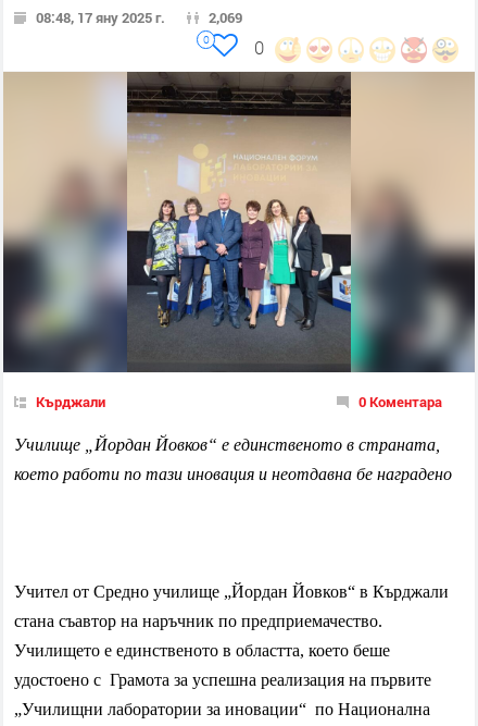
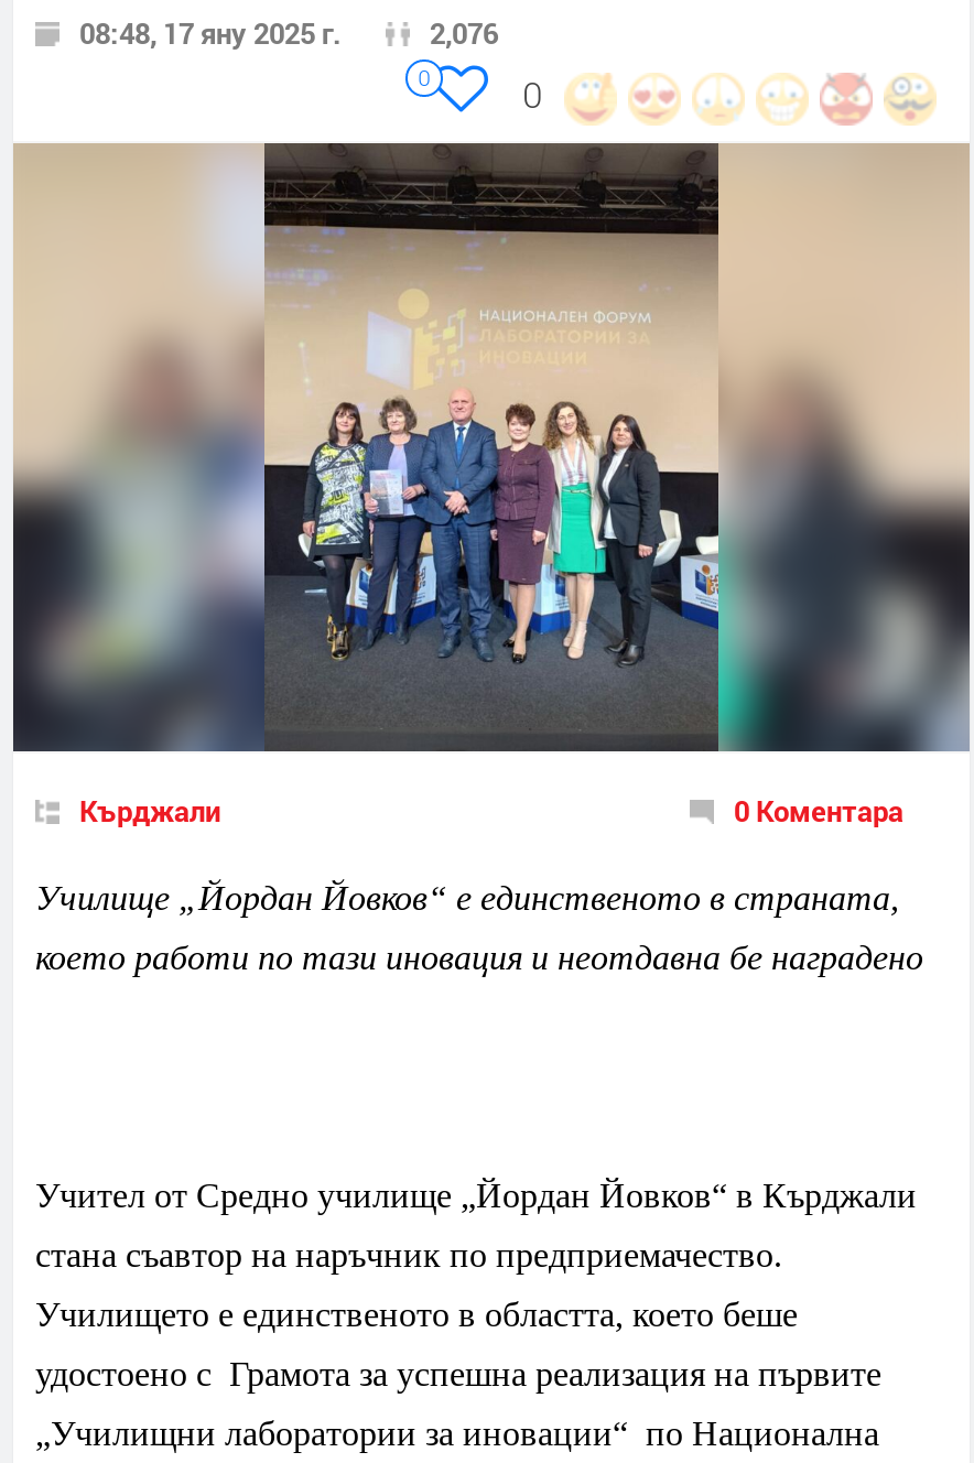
- 2,069
+ 2,076
